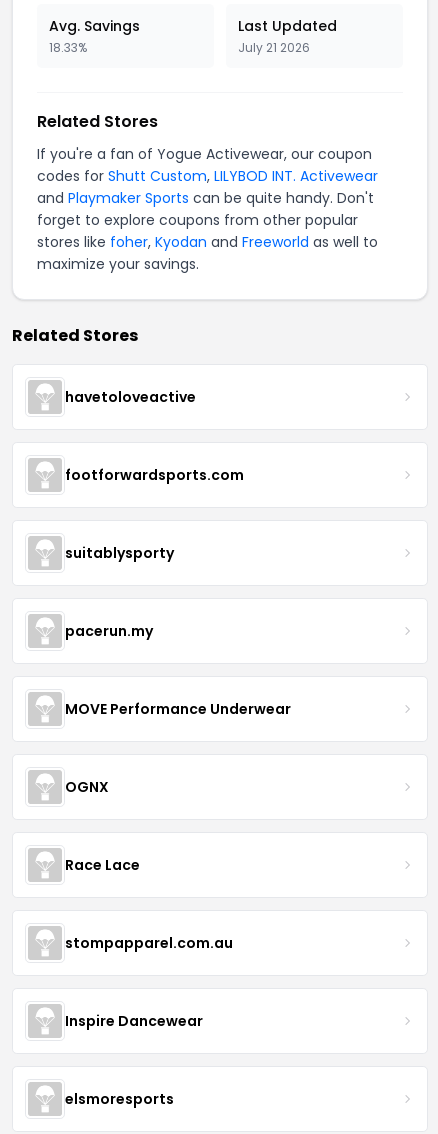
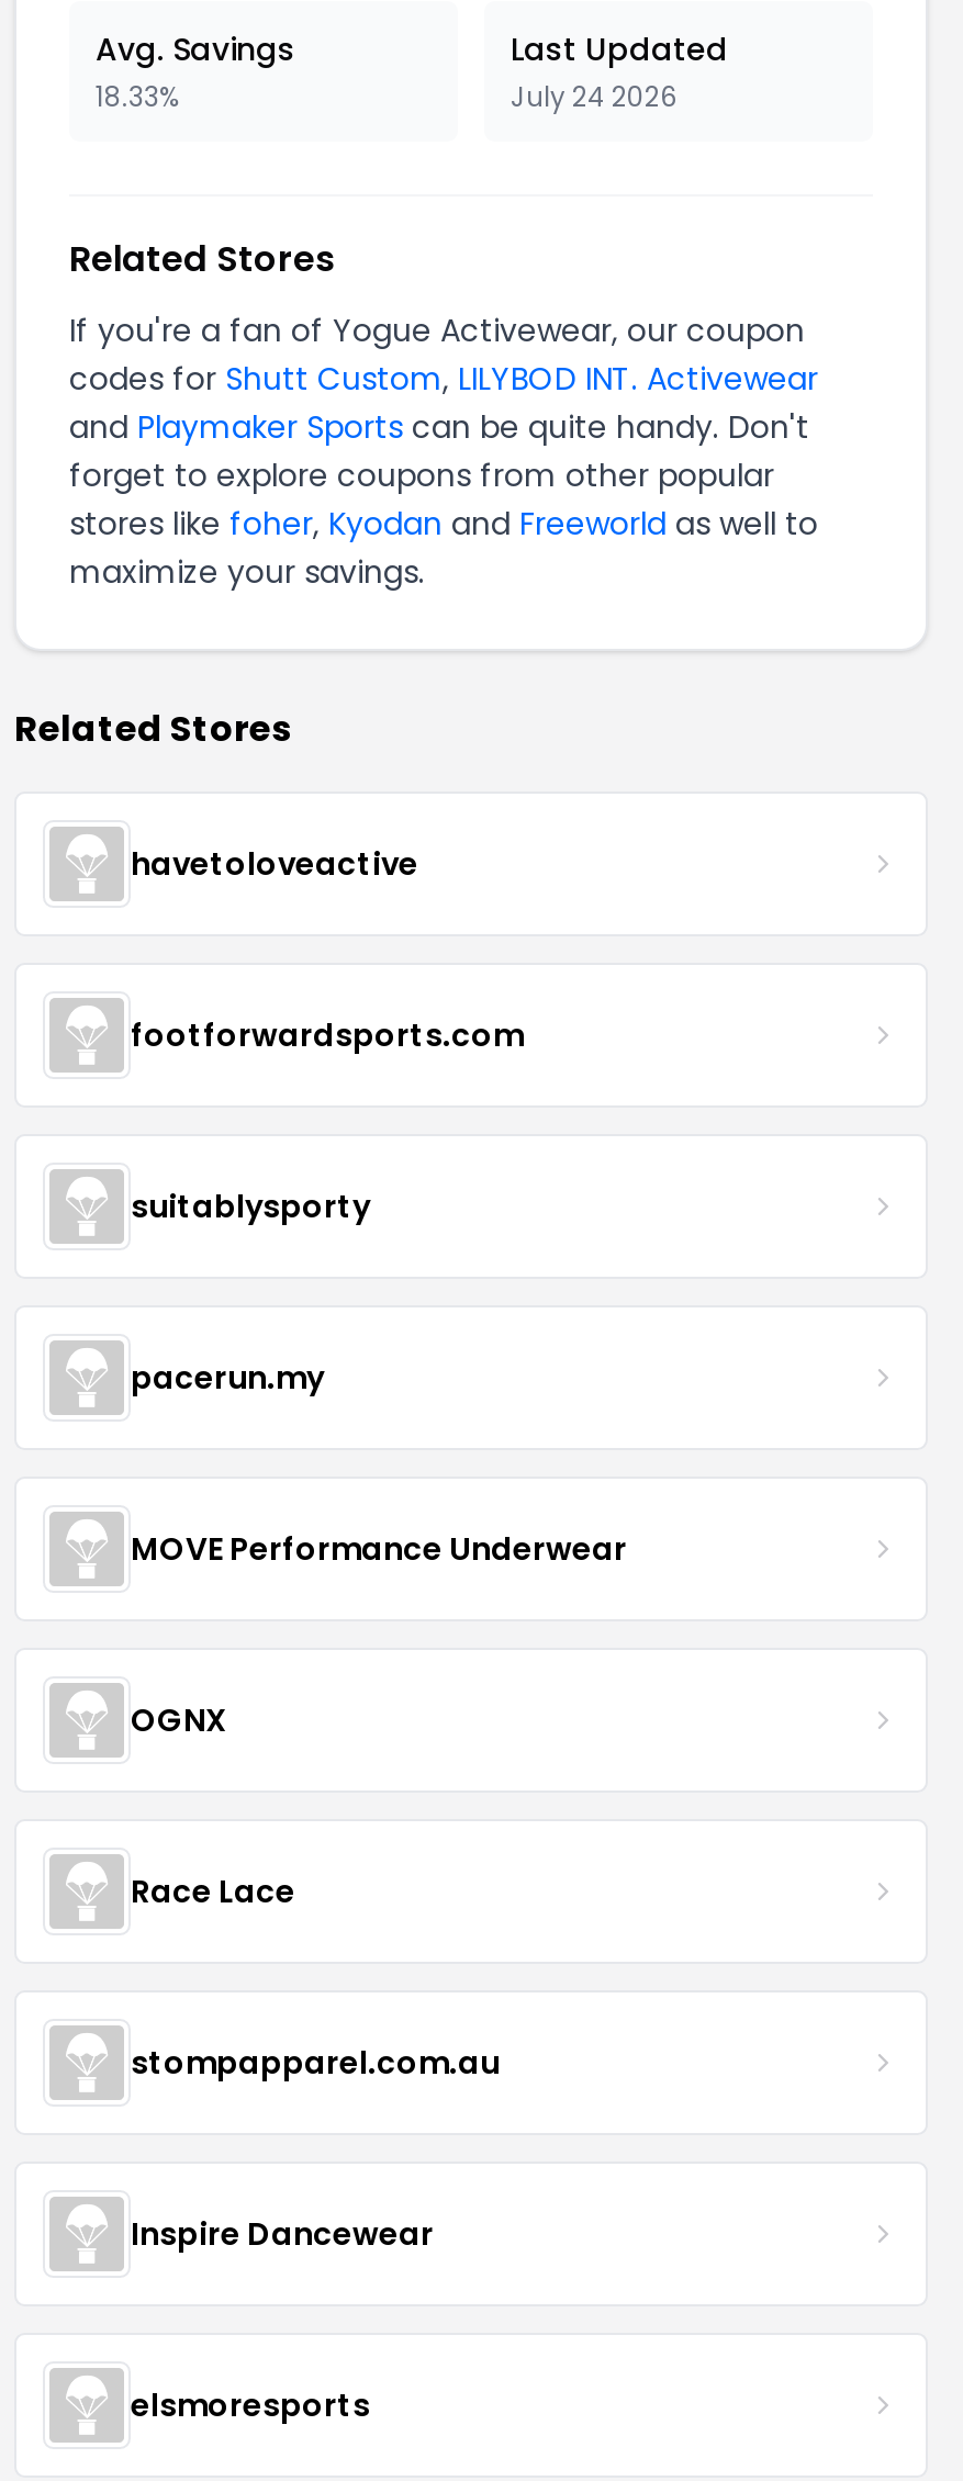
- July 21 2026
+ July 24 2026
